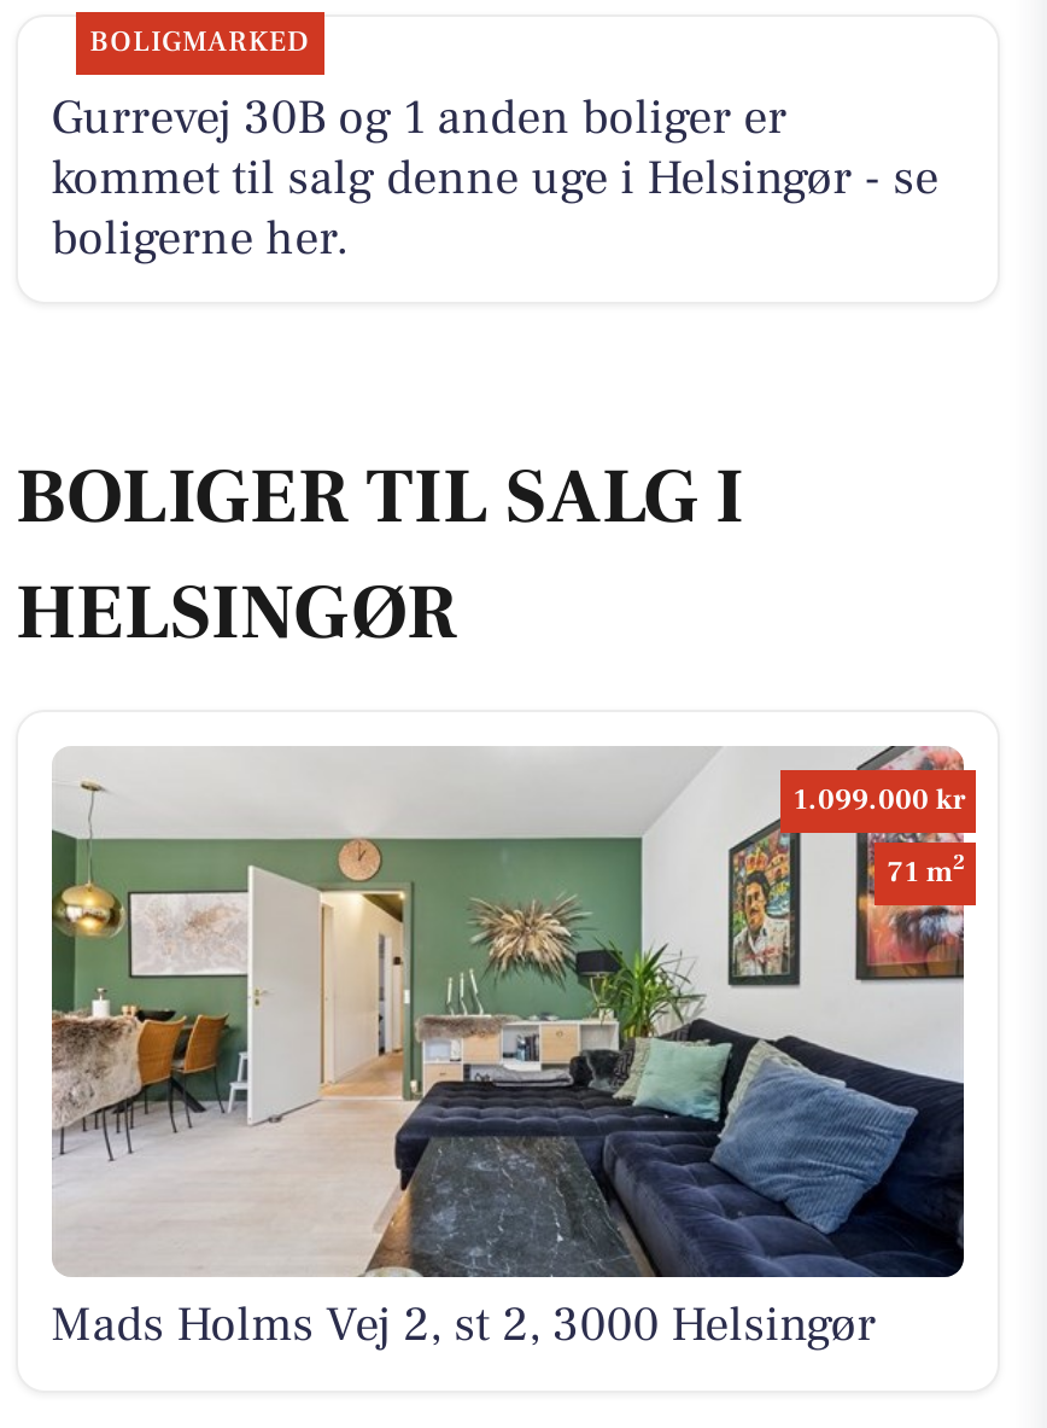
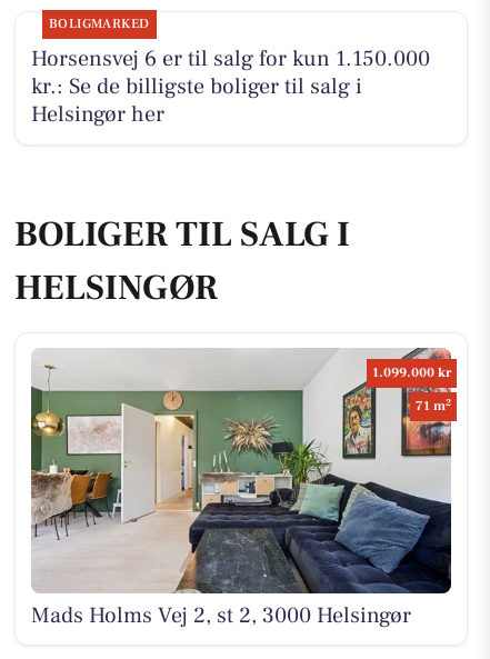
- Gurrevej 30B og 1 anden boliger er
- kommet til salg denne uge i Helsingør - se
- boligerne her.
+ Horsensvej 6 er til salg for kun 1.150.000
+ kr.: Se de billigste boliger til salg i
+ Helsingør her
